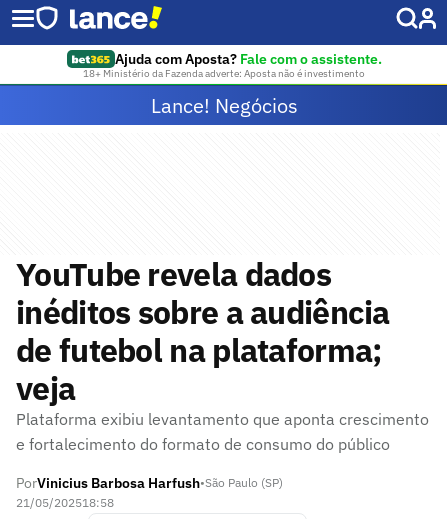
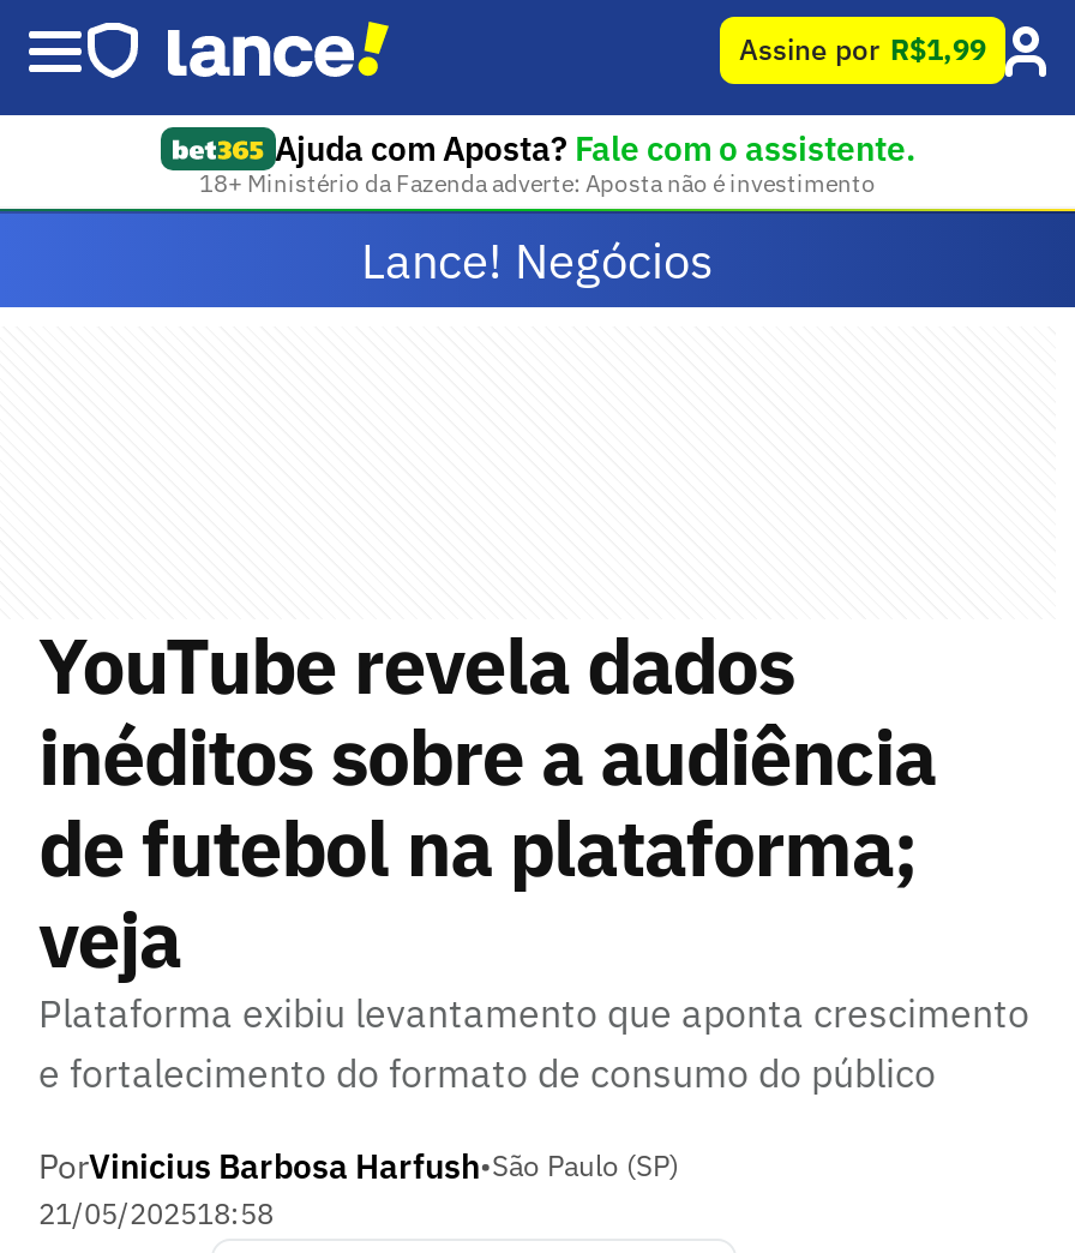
+ Assine por R$1,99
